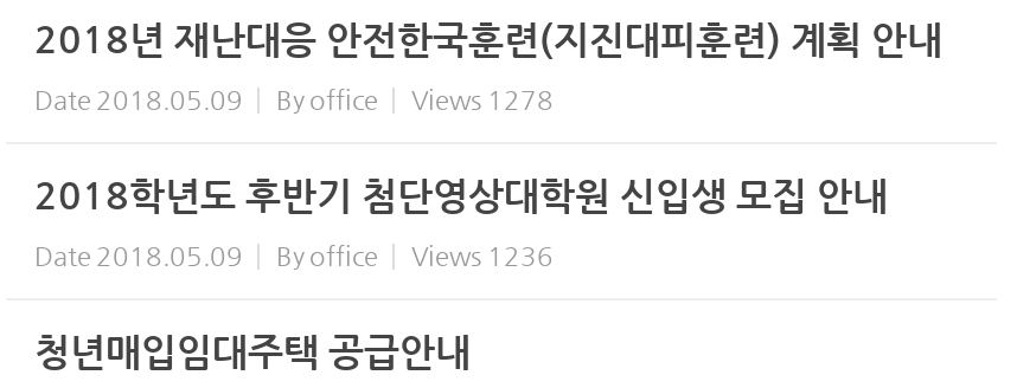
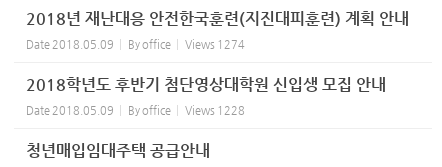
- Date 2018.05.09 By office Views 1278
+ Date 2018.05.09 By office Views 1274

- Date 2018.05.09 By office Views 1236
+ Date 2018.05.09 By office Views 1228
